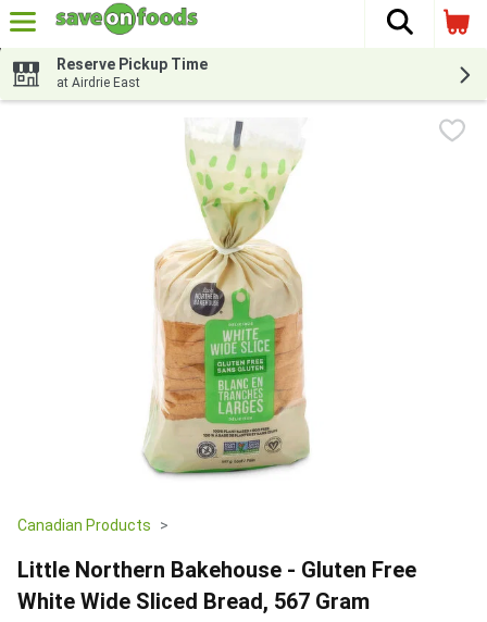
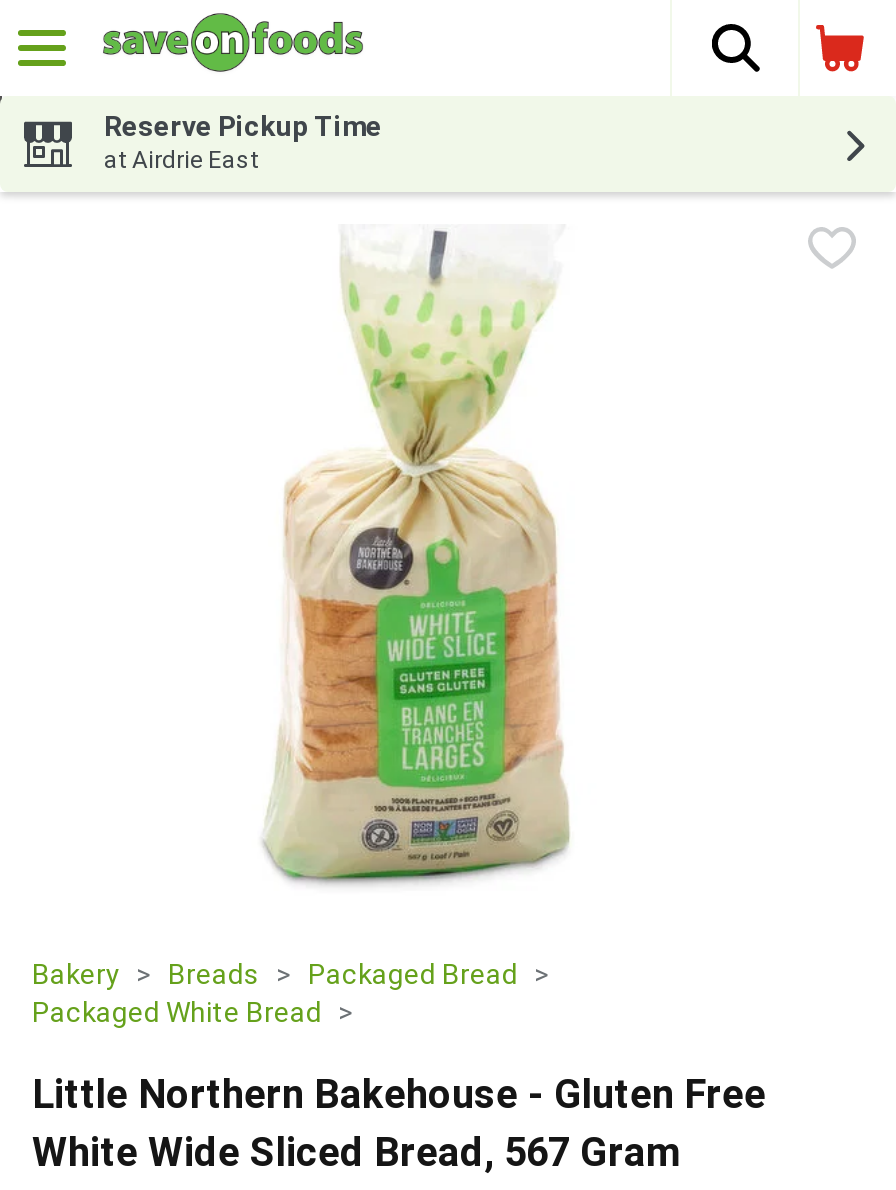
- Canadian Products
+ Bakery
+ Breads
+ Packaged Bread
+ Packaged White Bread
